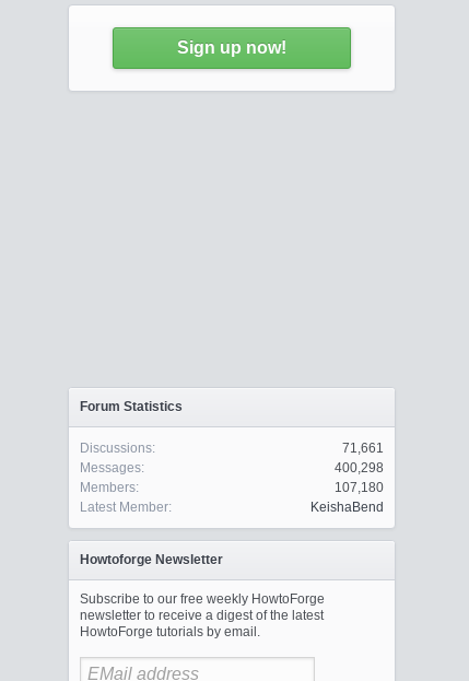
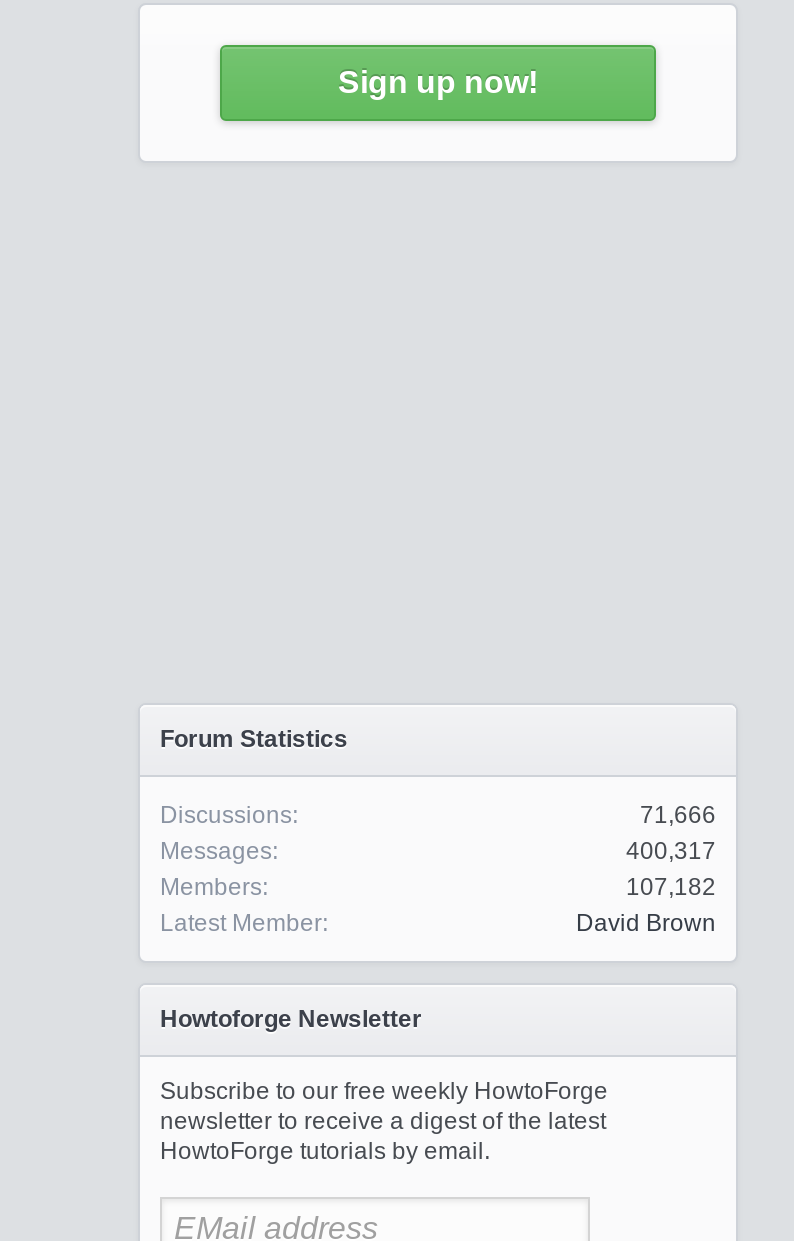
- 71,661
+ 71,666

- 400,298
+ 400,317

- 107,180
+ 107,182

- KeishaBend
+ David Brown
